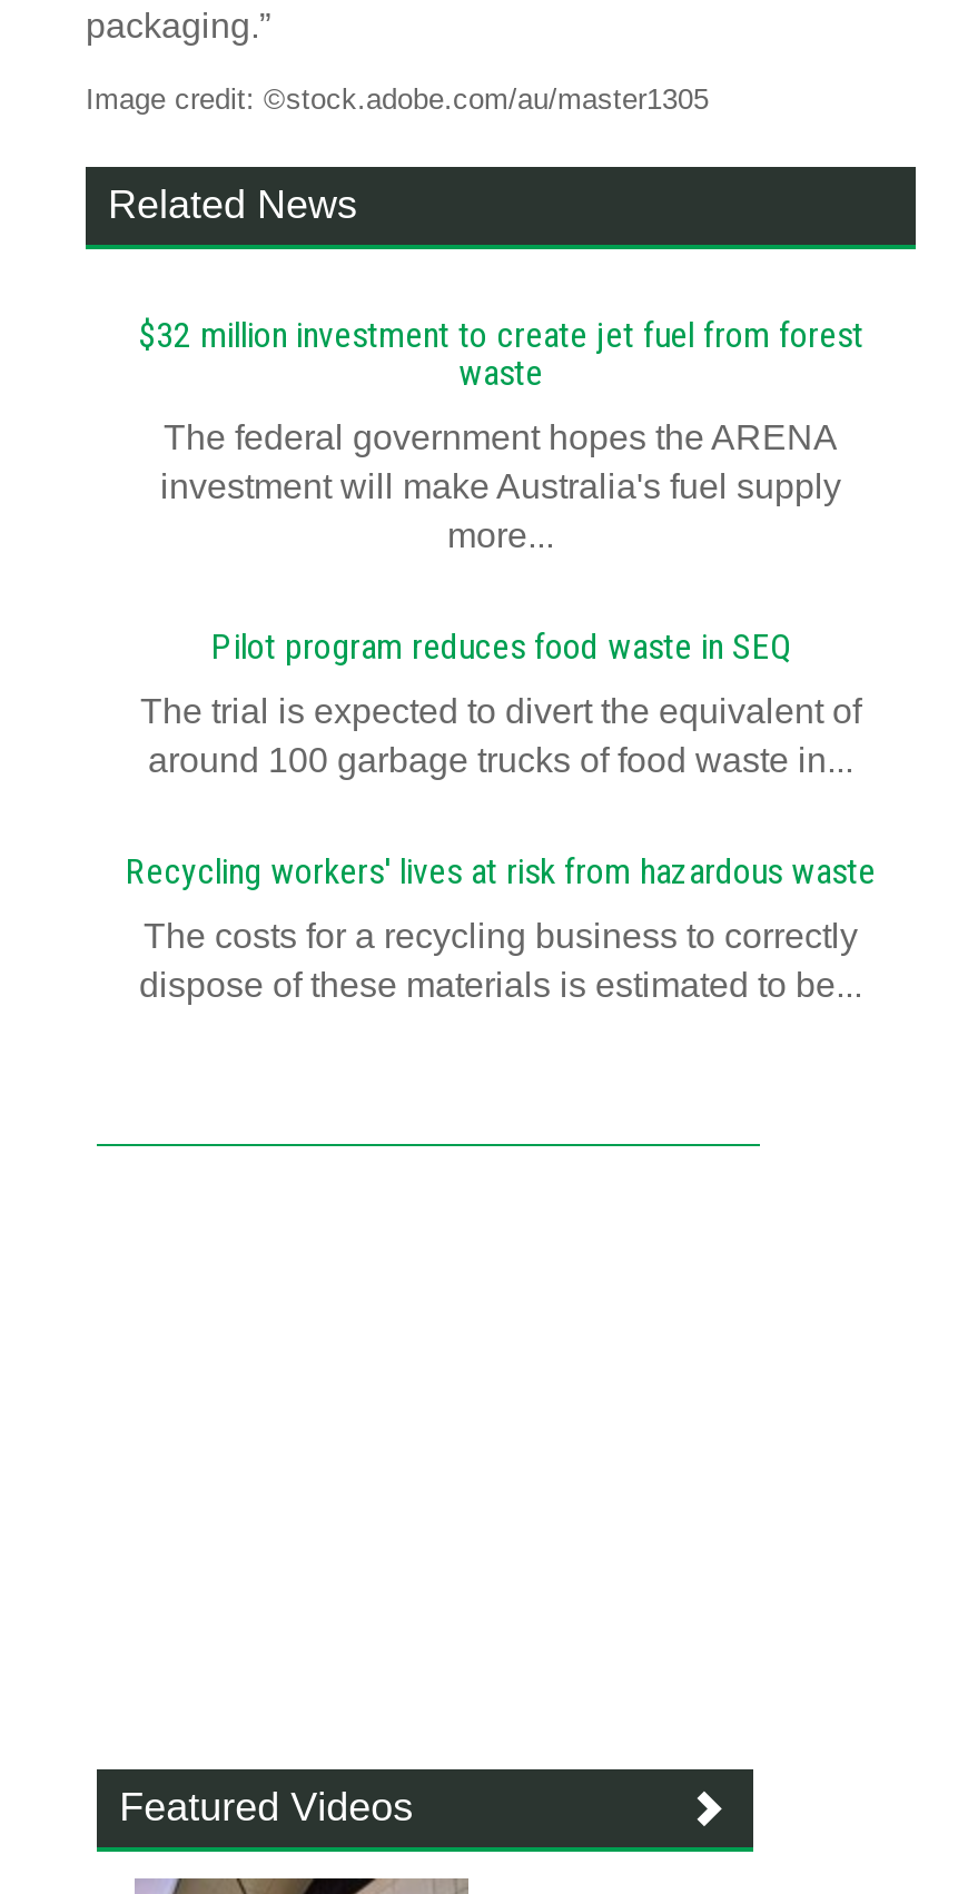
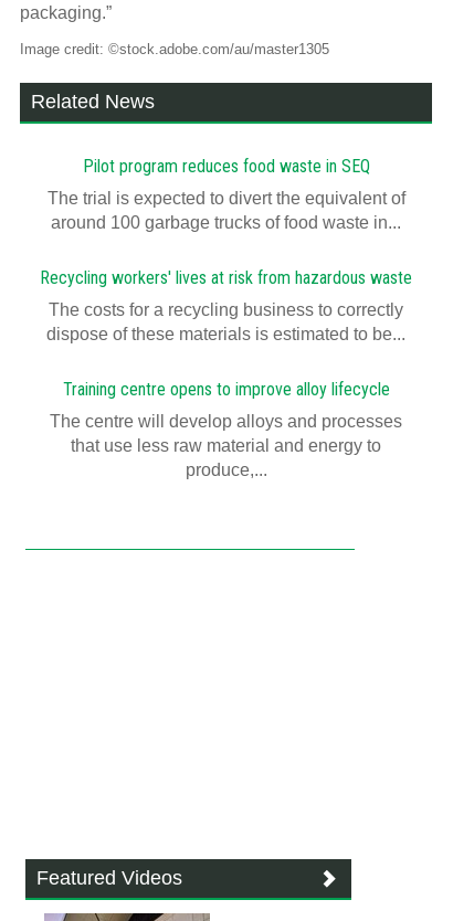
- $32 million investment to create jet fuel from forest
- waste
- The federal government hopes the ARENA
- investment will make Australia's fuel supply
- more...

moved up: Pilot program reduces food waste in SEQ | The trial is expected to divert the equivalent of | around 100 garbage trucks of food waste in... | Recycling workers' lives at risk from hazardous waste | The costs for a recycling business to correctly | dispose of these materials is estimated to be...

+ Training centre opens to improve alloy lifecycle
+ The centre will develop alloys and processes
+ that use less raw material and energy to
+ produce,...
